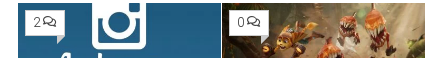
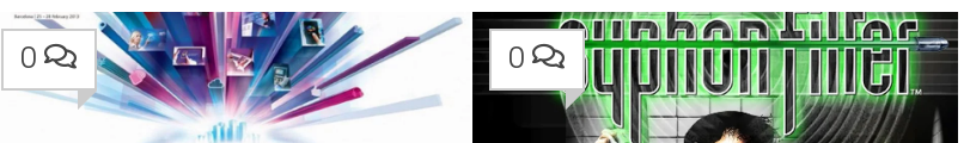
- 2
+ 0
